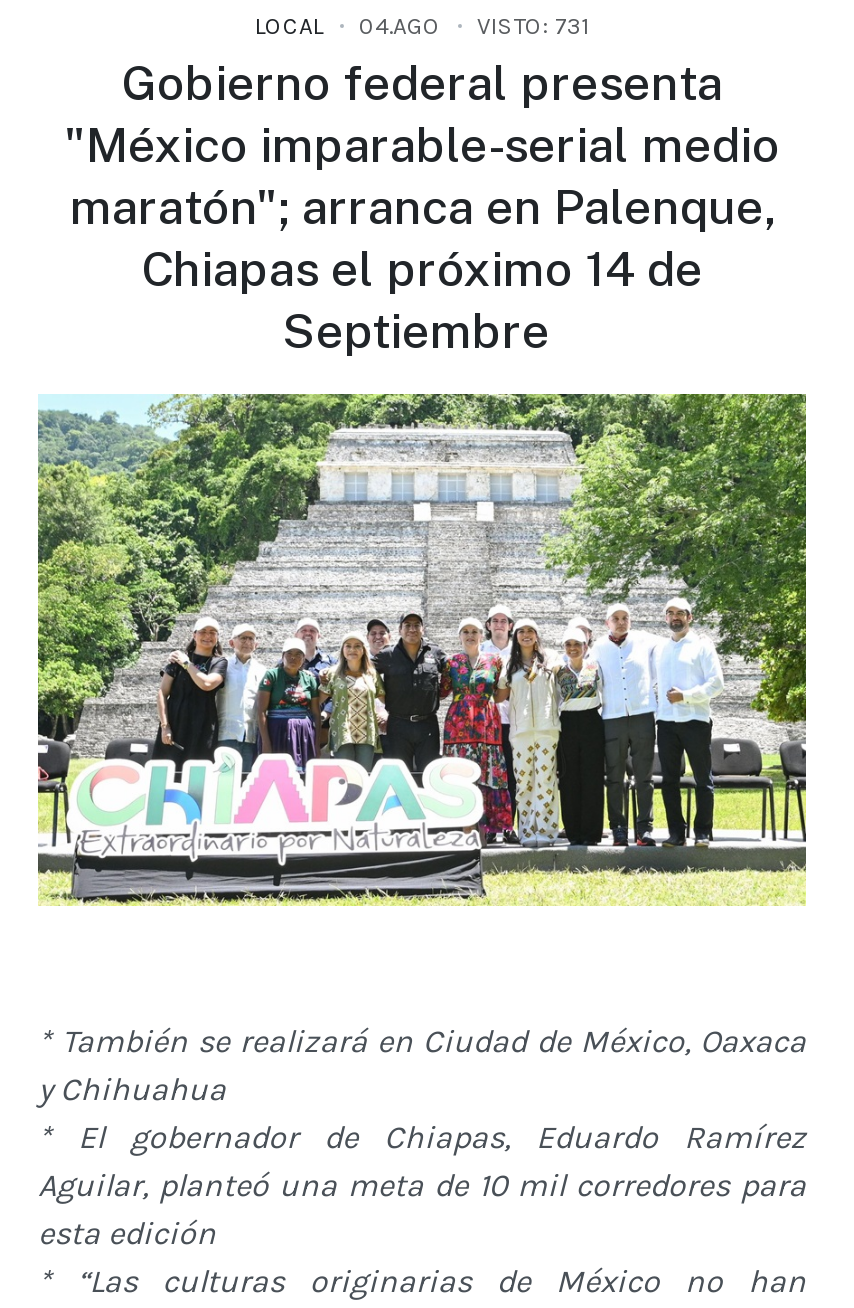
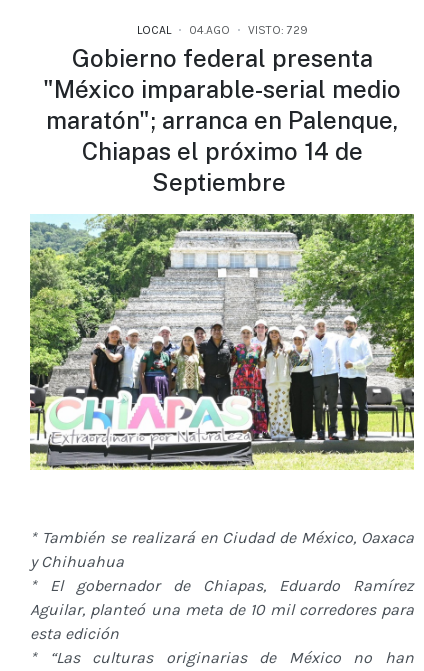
- LOCAL 04.AGO VISTO: 731
+ LOCAL 04.AGO VISTO: 729
